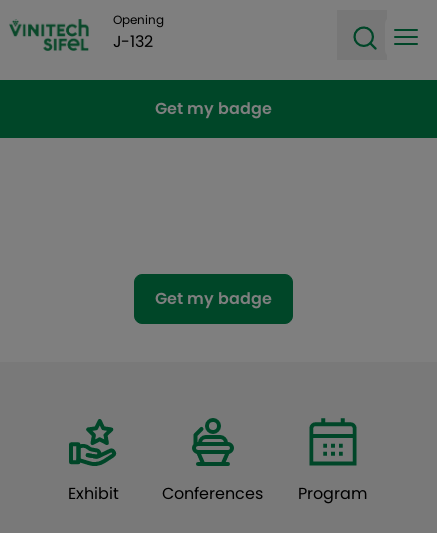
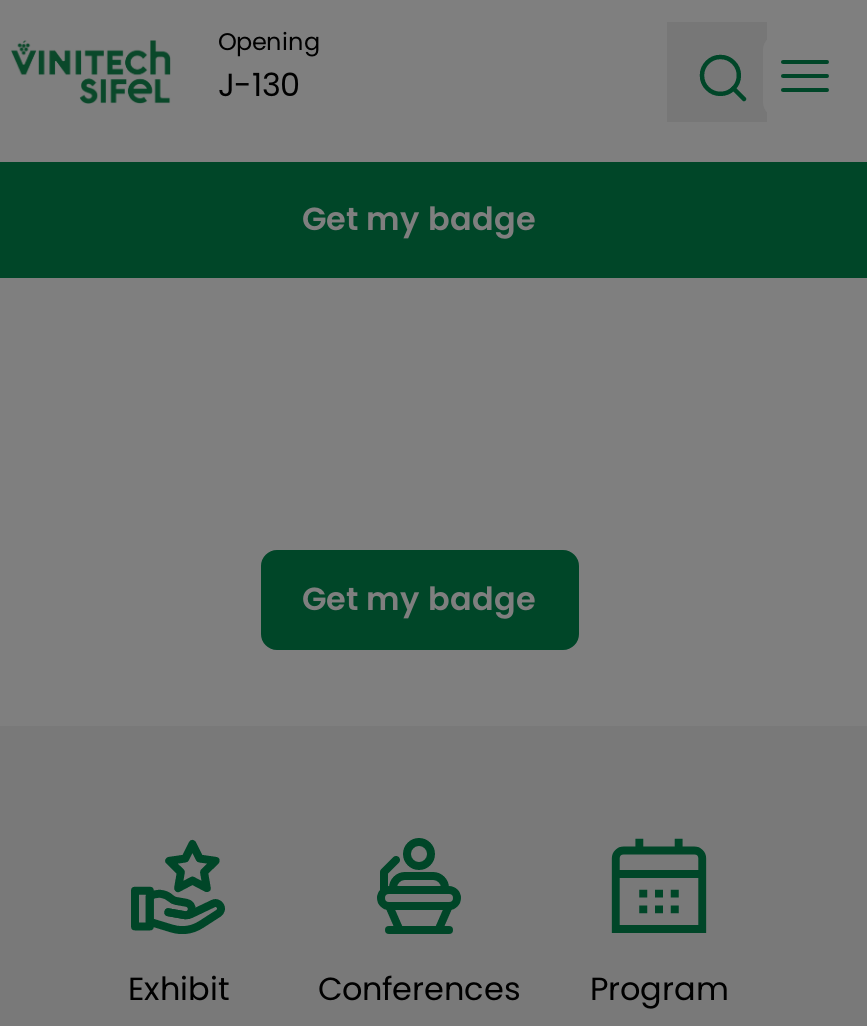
- J-132
+ J-130
